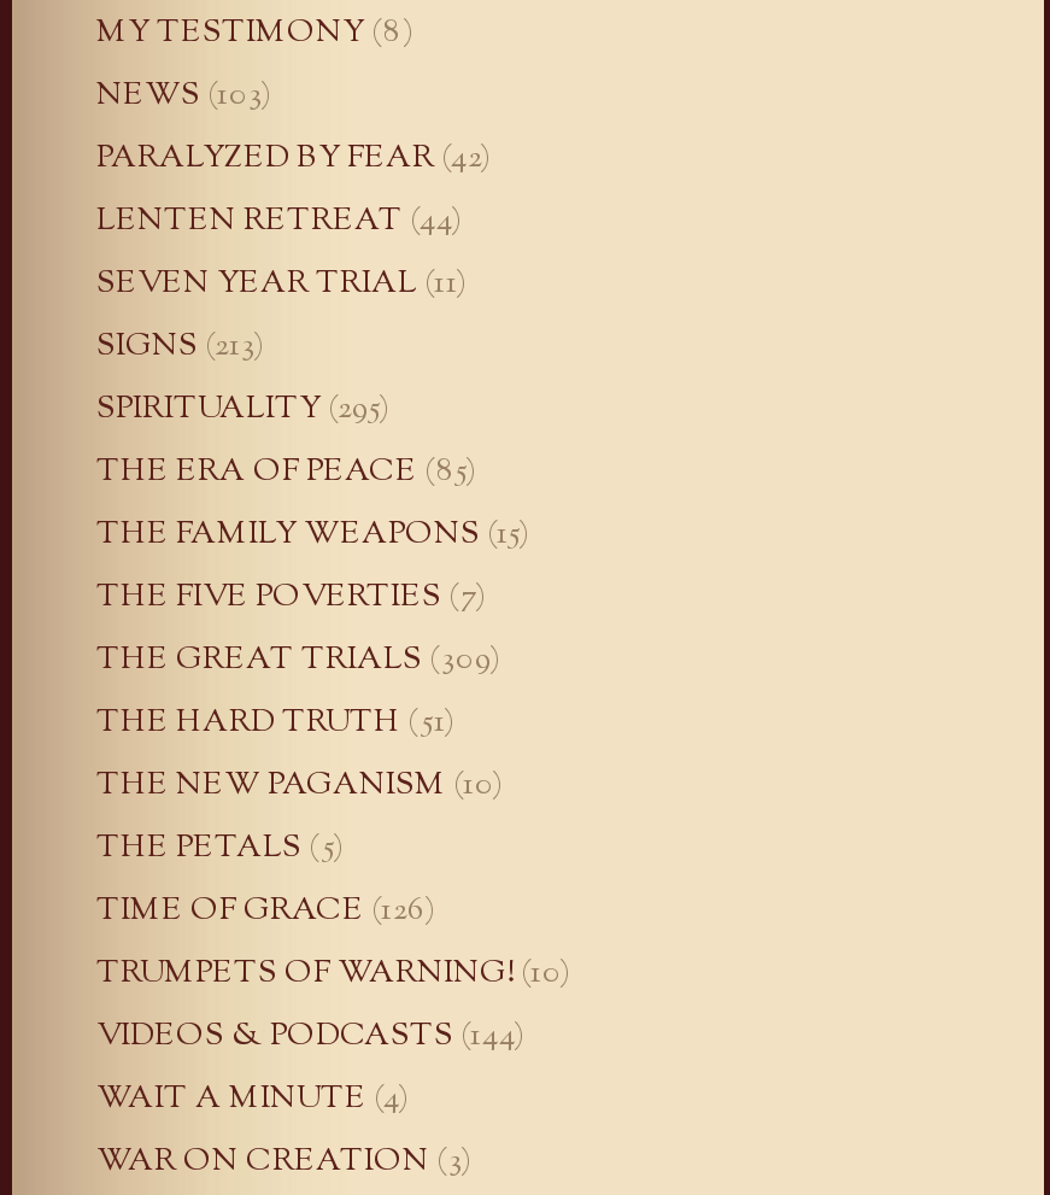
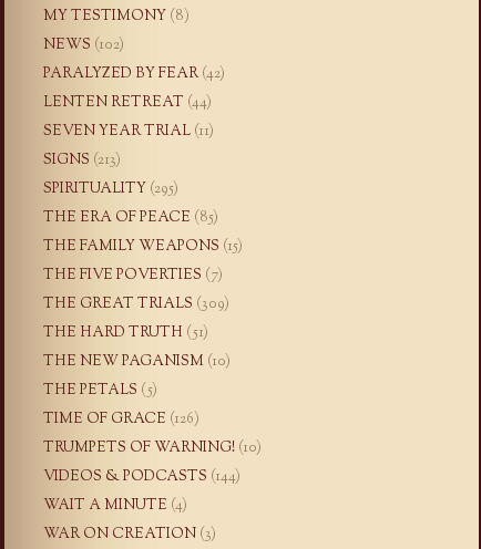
- NEWS (103)
+ NEWS (102)
